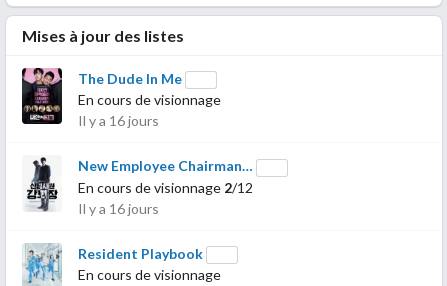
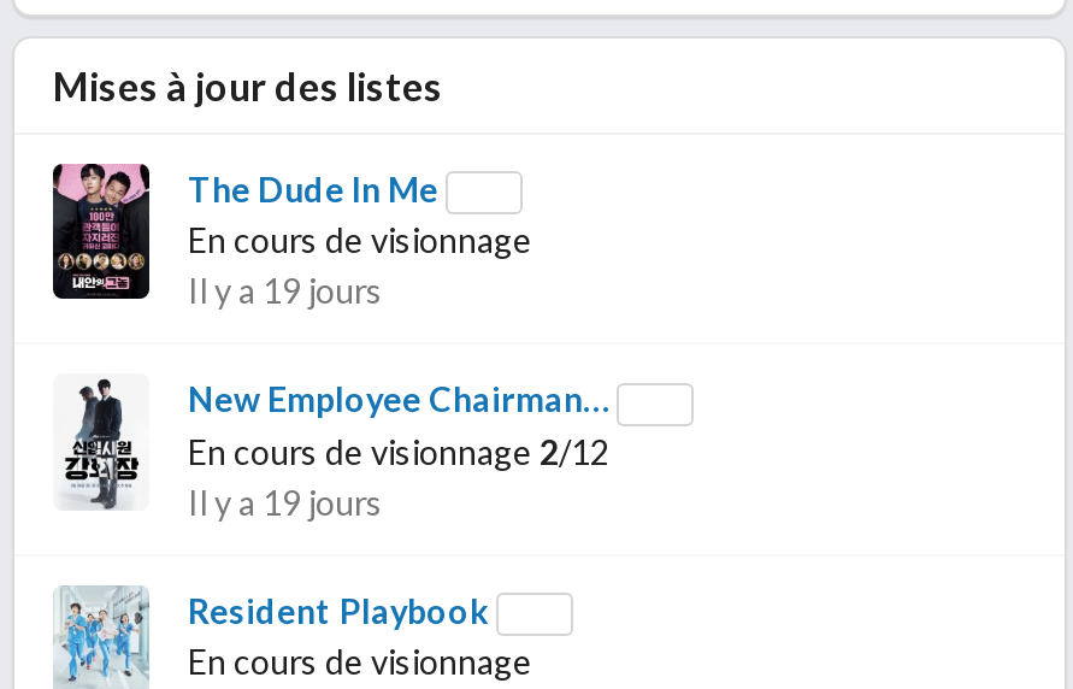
- Il y a 16 jours
+ Il y a 19 jours

- Il y a 16 jours
+ Il y a 19 jours
